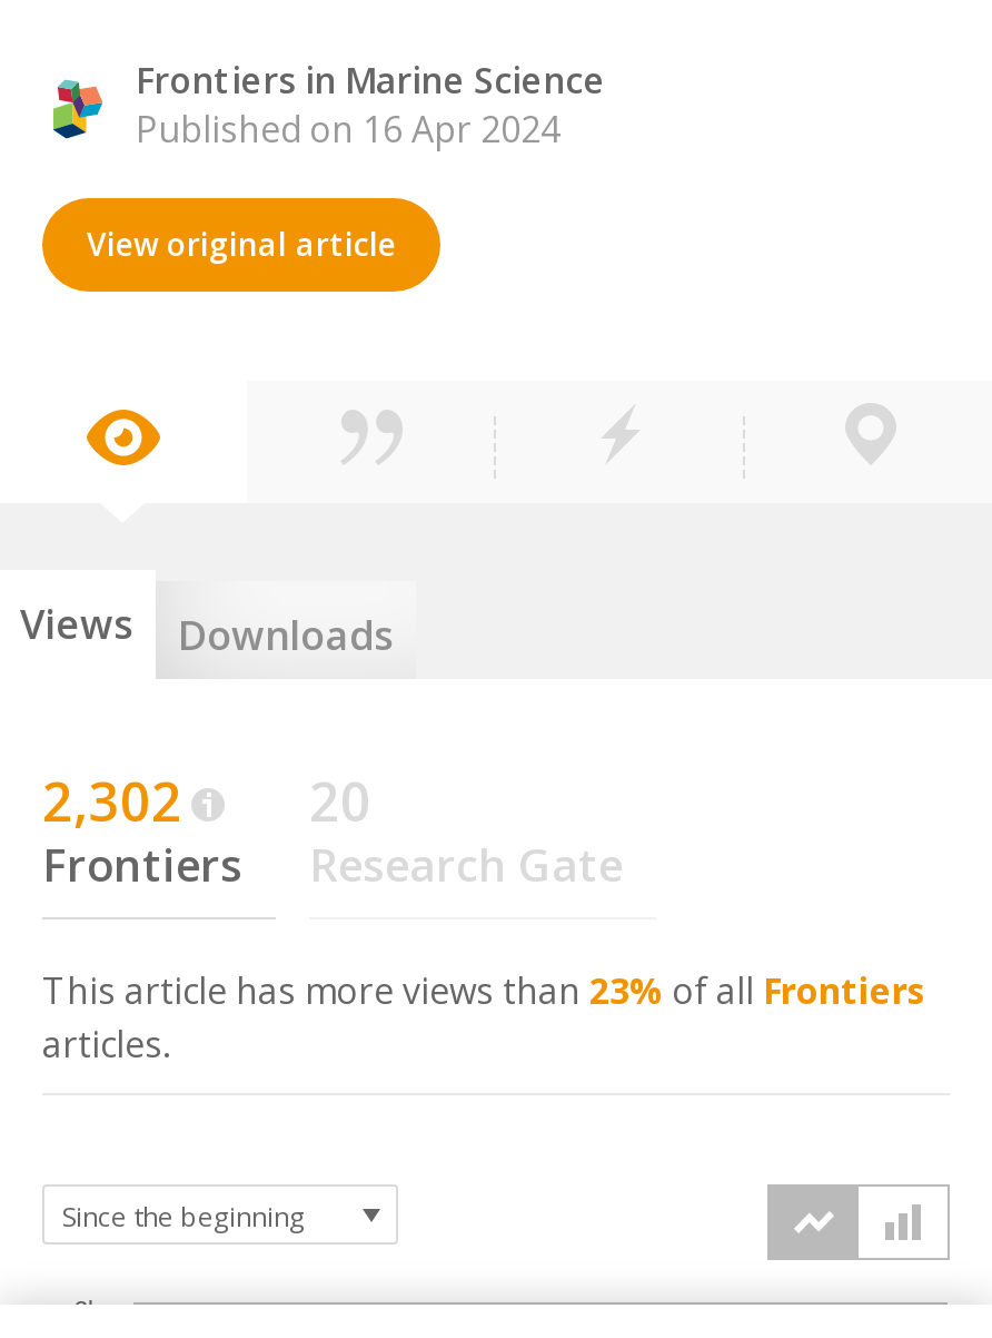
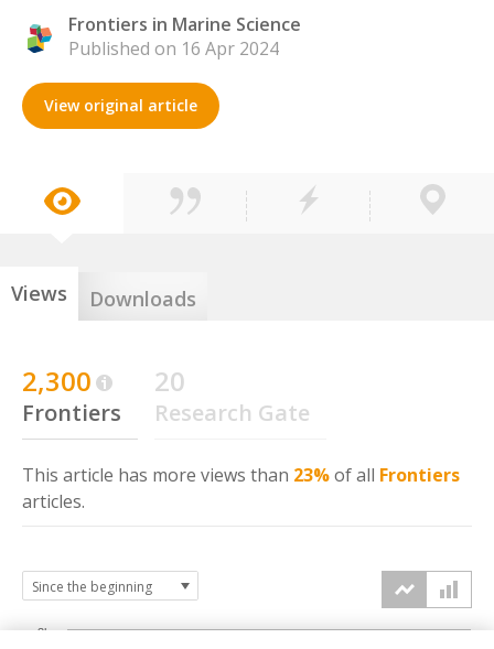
- 2,302
+ 2,300
